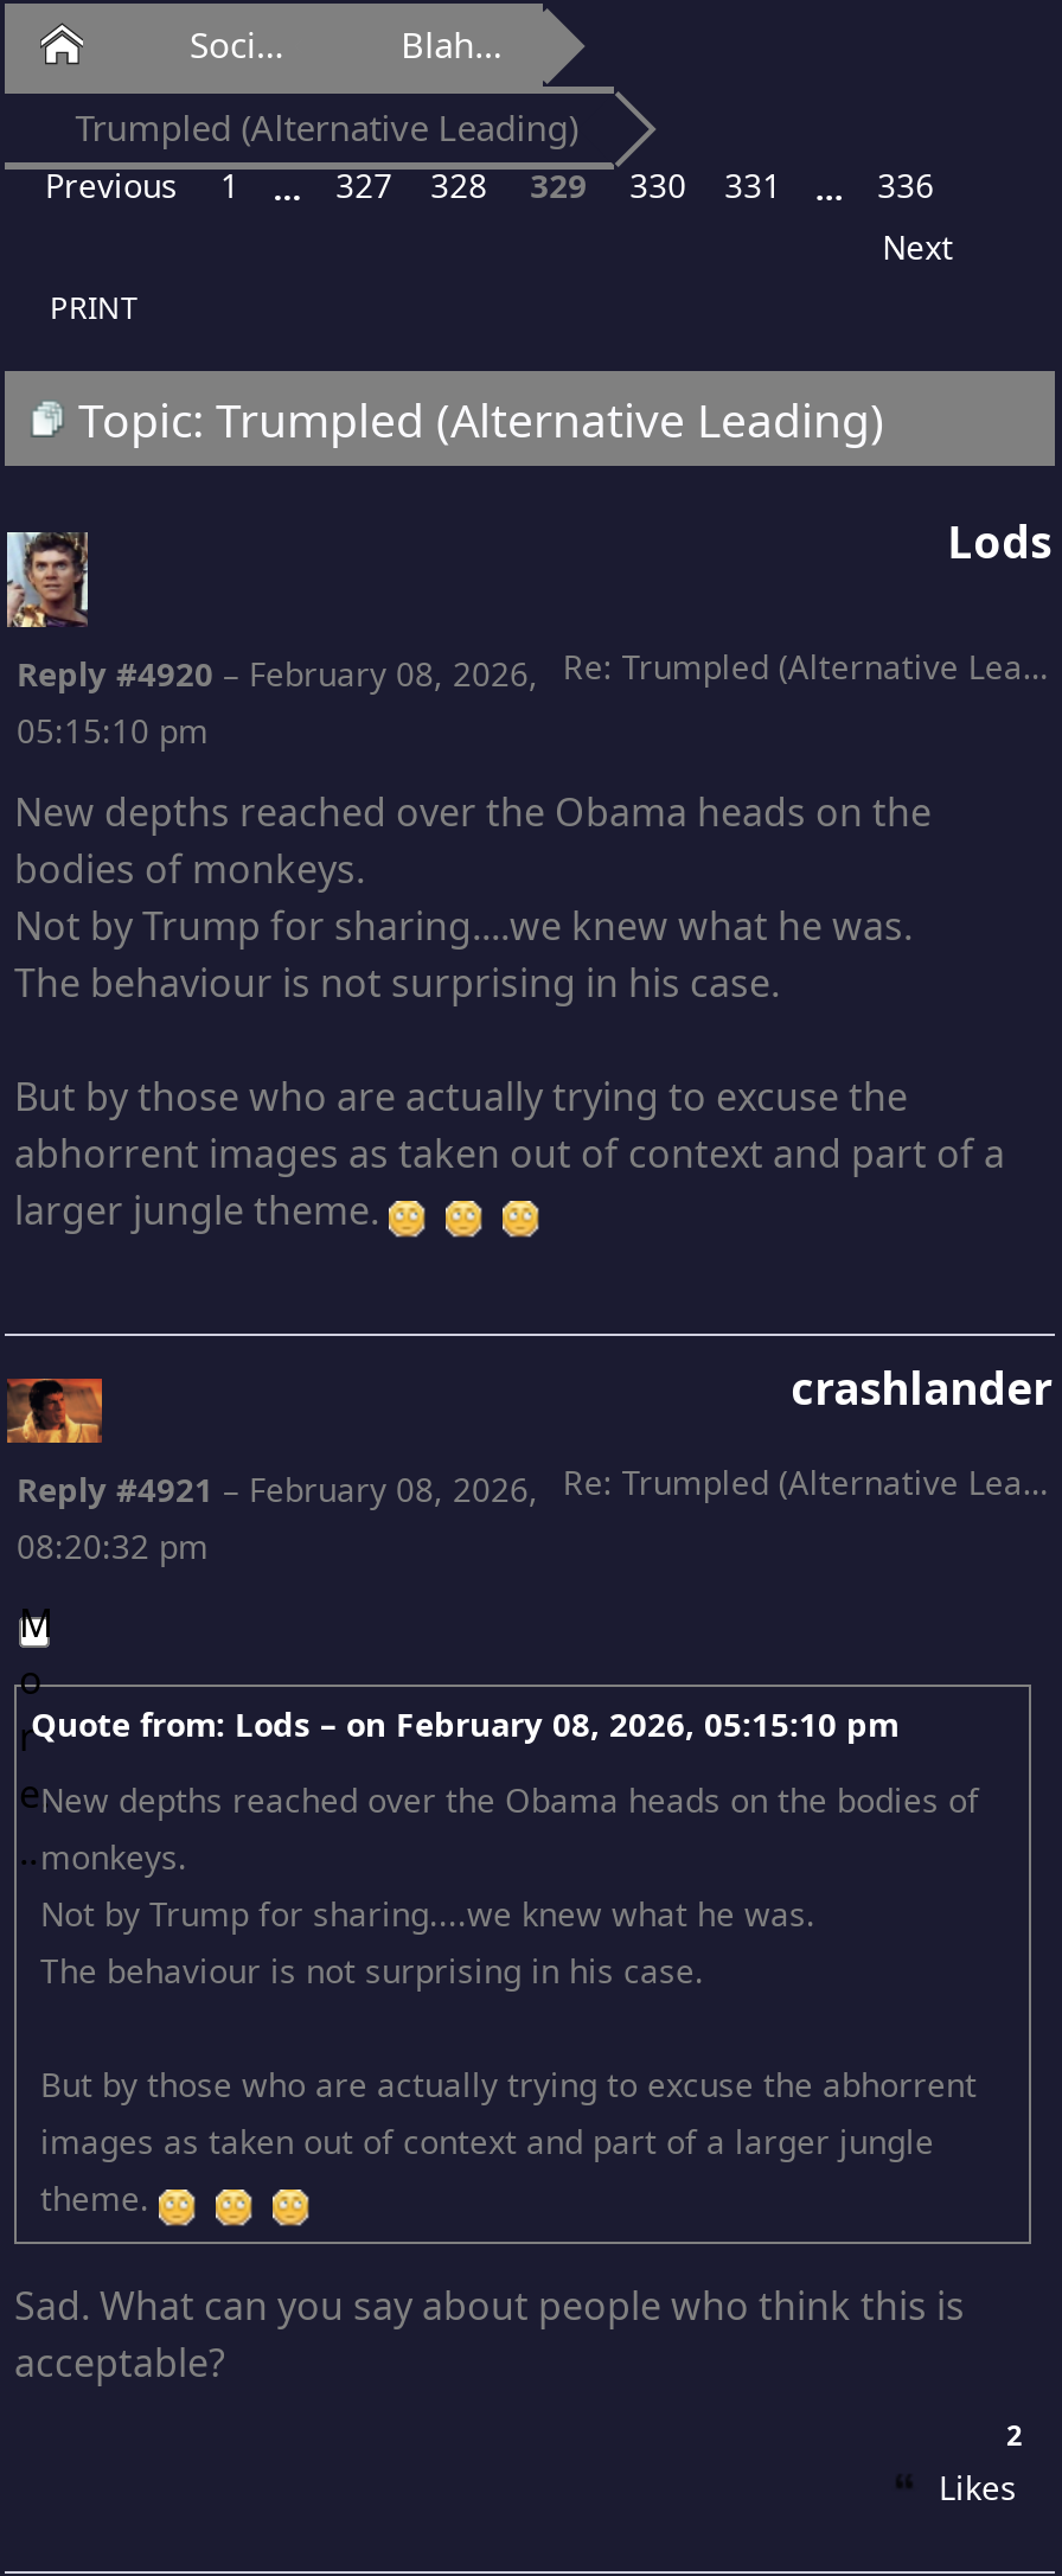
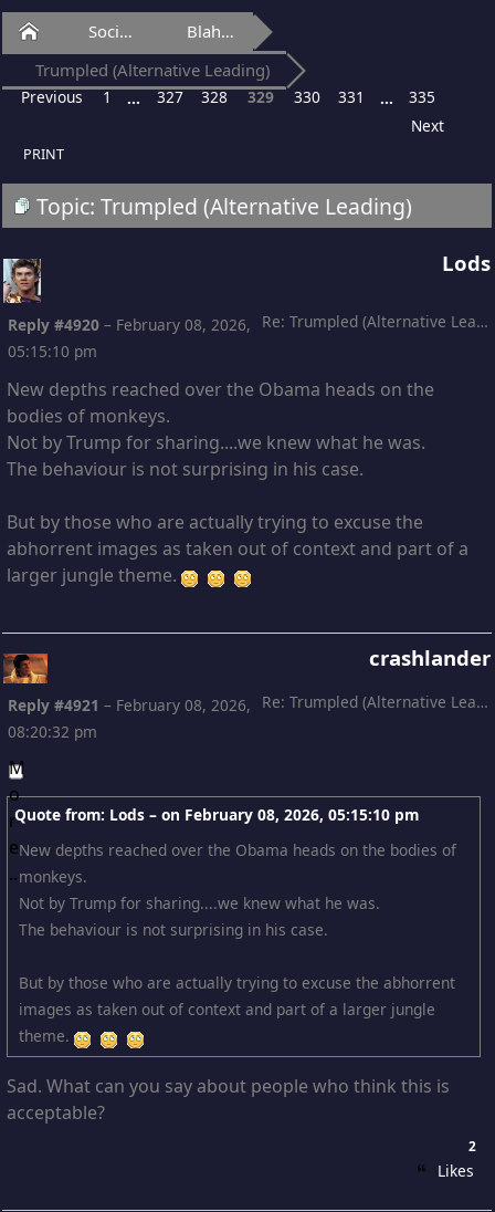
- 336
+ 335
